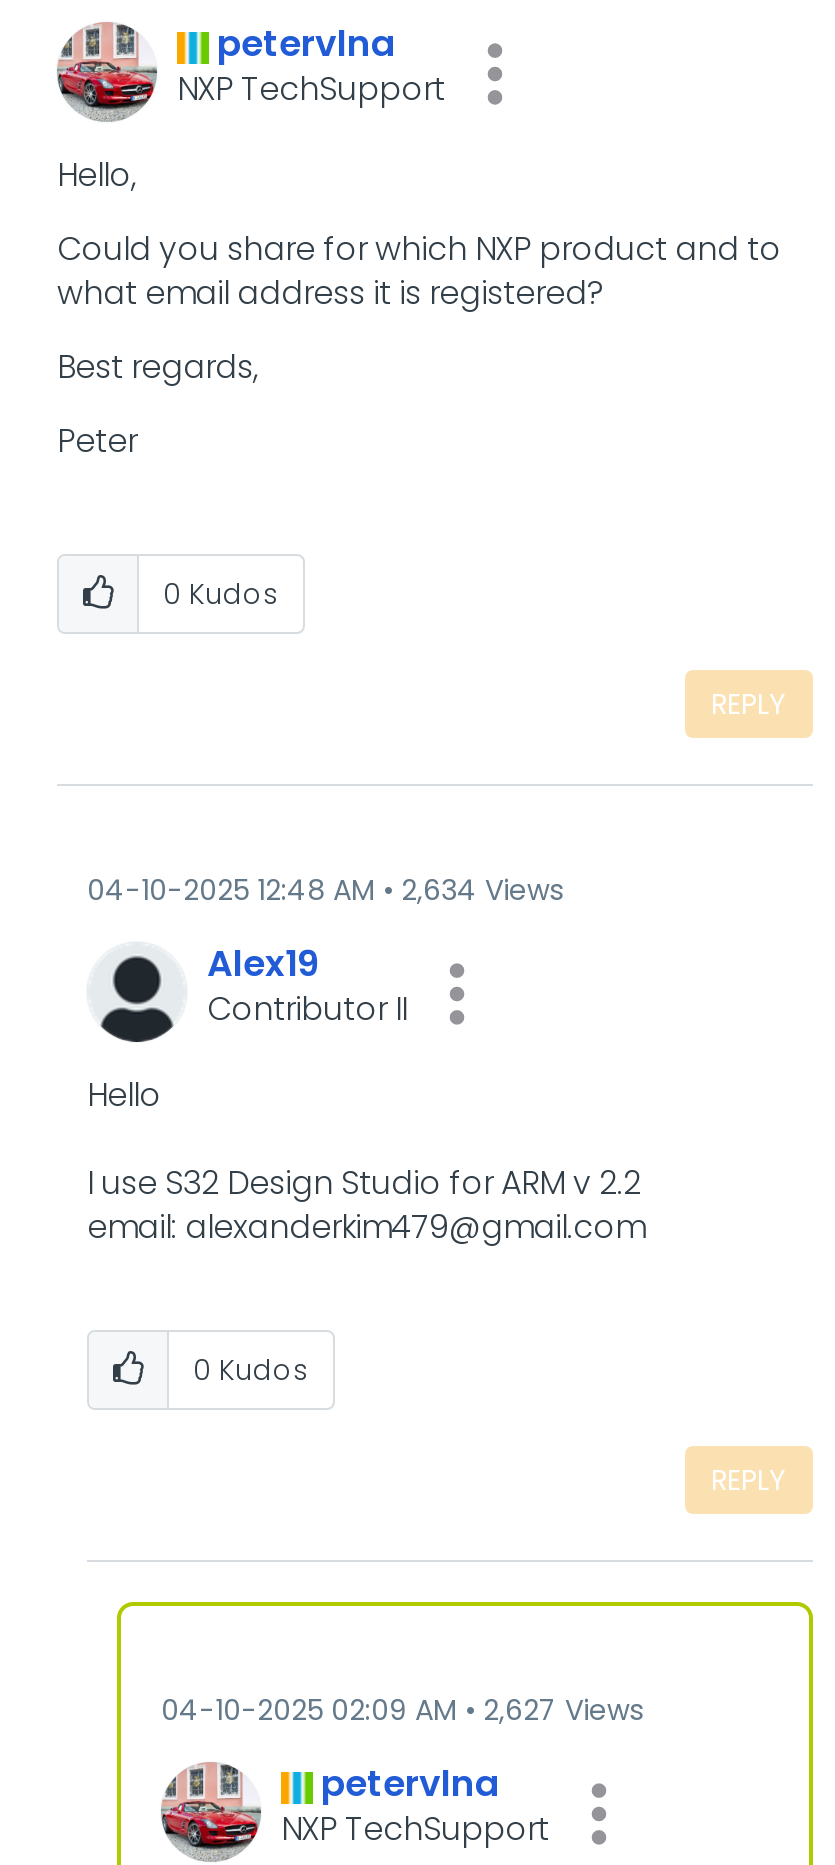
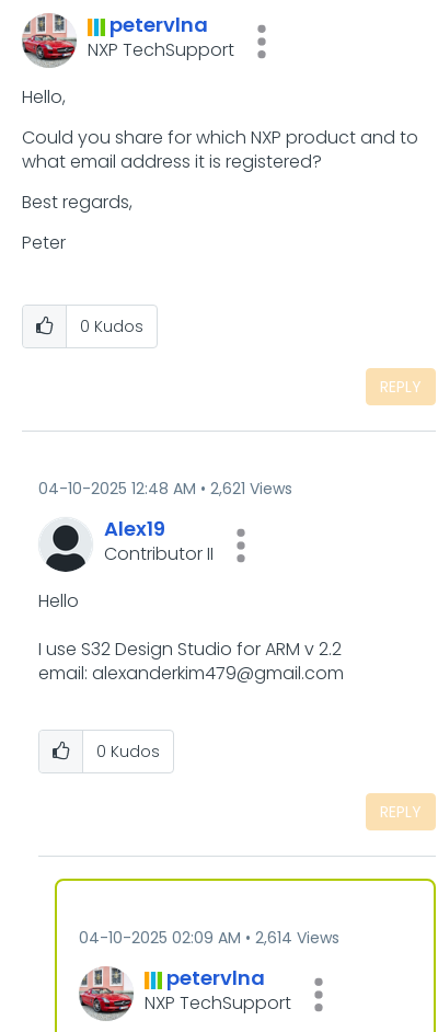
- 04-10-2025 12:48 AM 2,634 Views
+ 04-10-2025 12:48 AM 2,621 Views

- 04-10-2025 02:09 AM 2,627 Views
+ 04-10-2025 02:09 AM 2,614 Views
